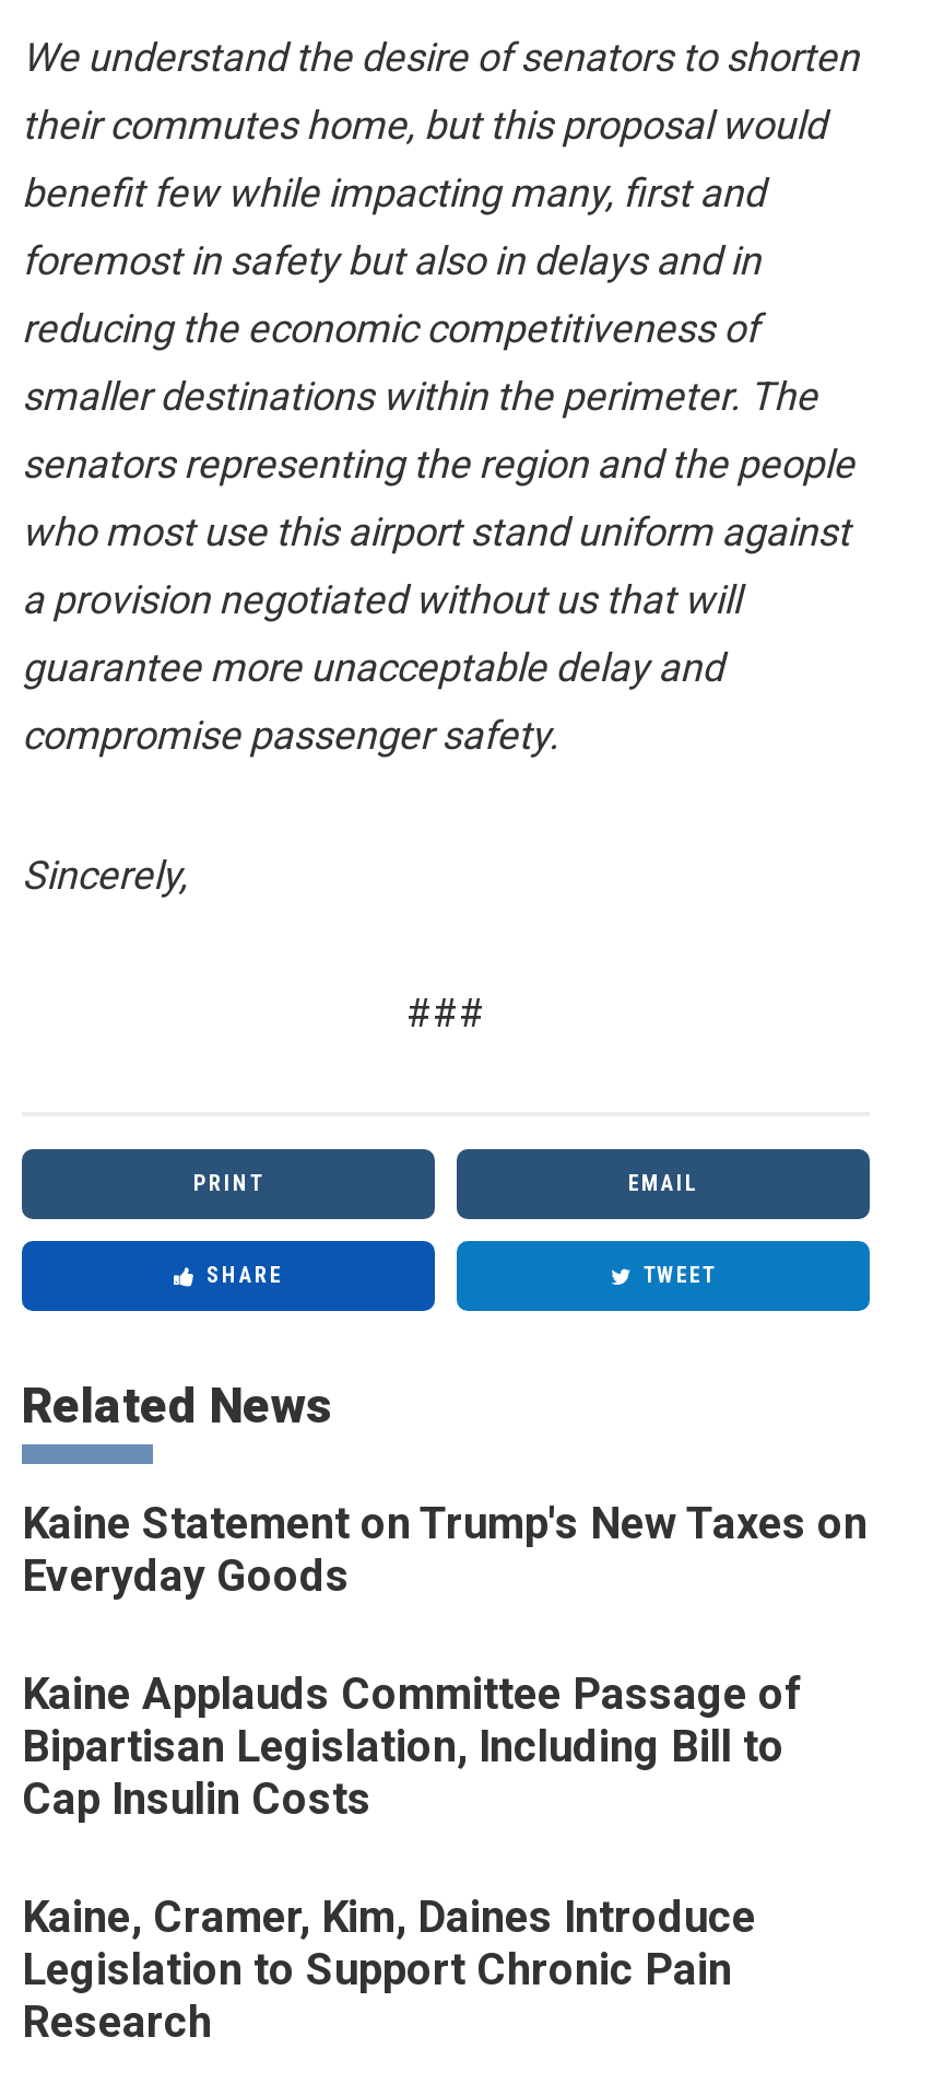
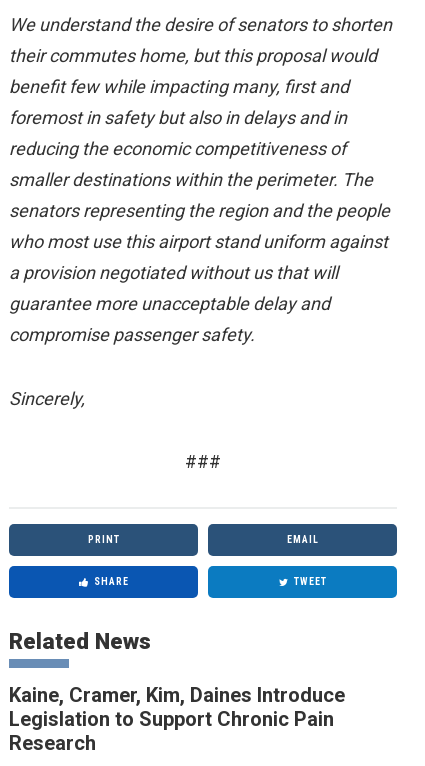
- Kaine Statement on Trump's New Taxes on
- Everyday Goods
- Kaine Applauds Committee Passage of
- Bipartisan Legislation, Including Bill to
- Cap Insulin Costs
